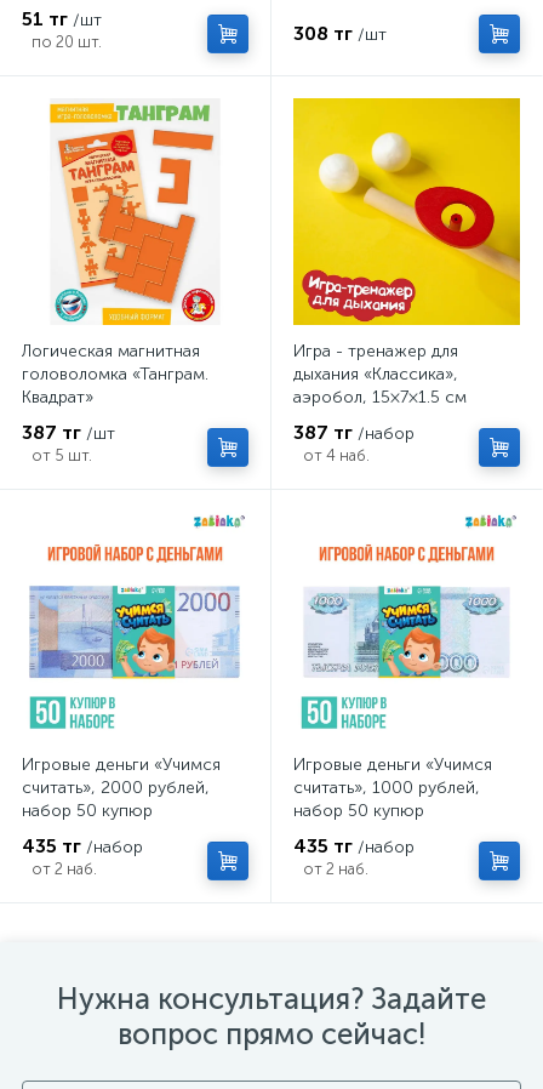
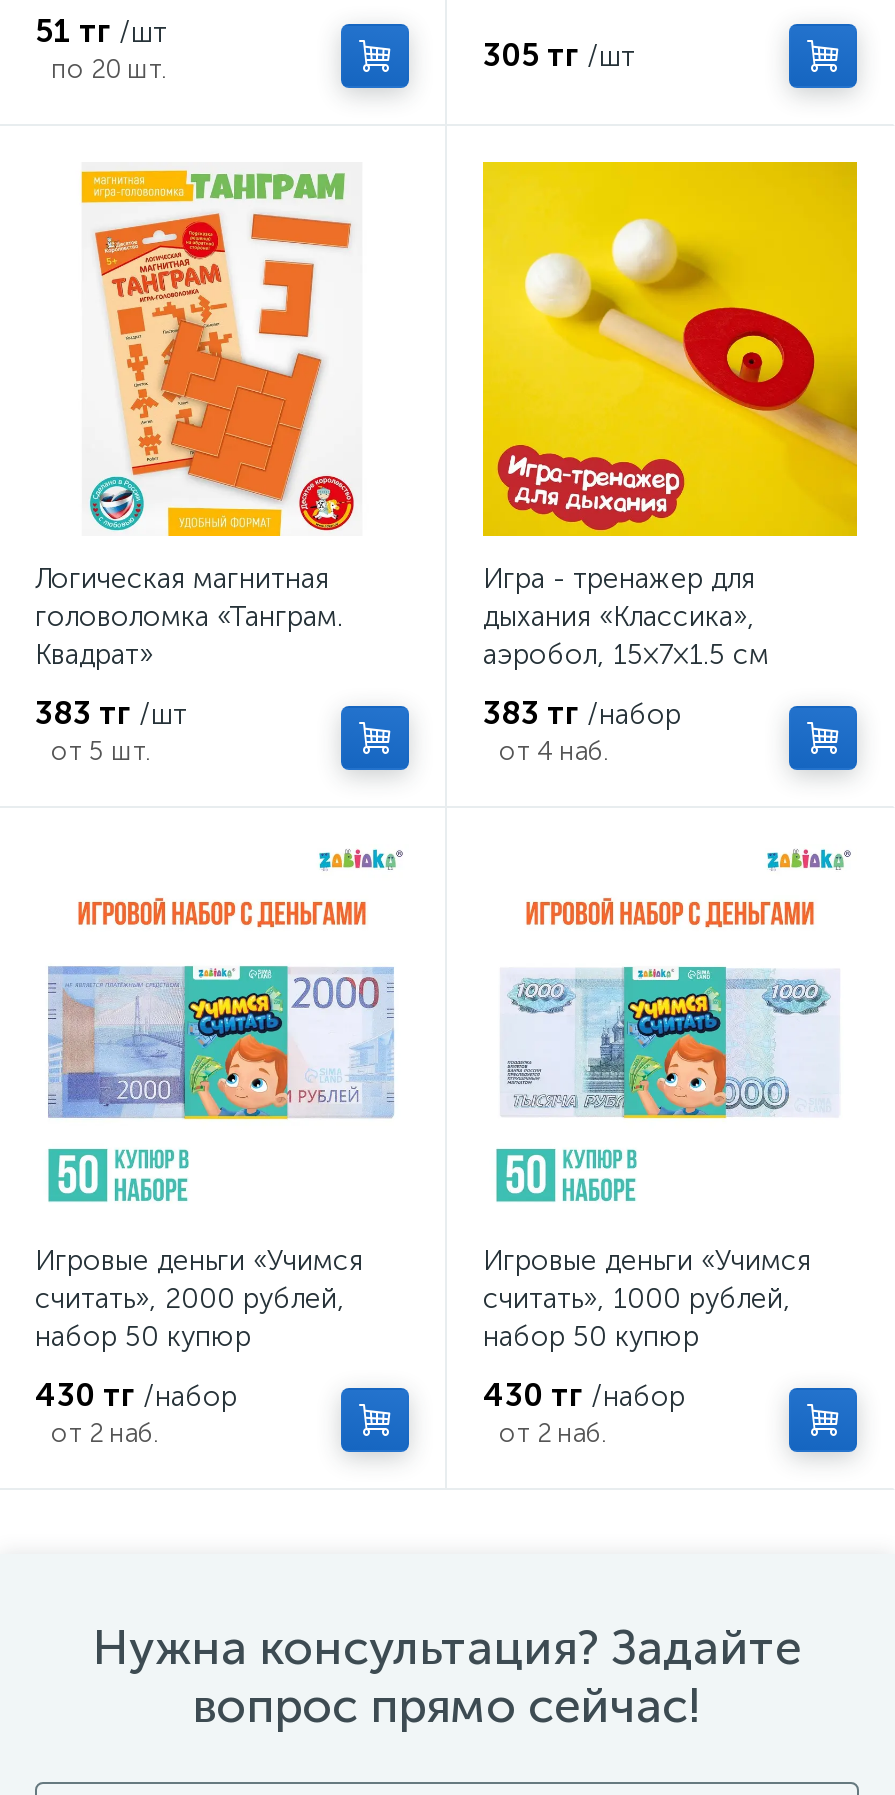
- 308 тг /шт
+ 305 тг /шт

- 387 тг /шт
+ 383 тг /шт

- 387 тг /набор
+ 383 тг /набор

- 435 тг /набор
+ 430 тг /набор

- 435 тг /набор
+ 430 тг /набор
